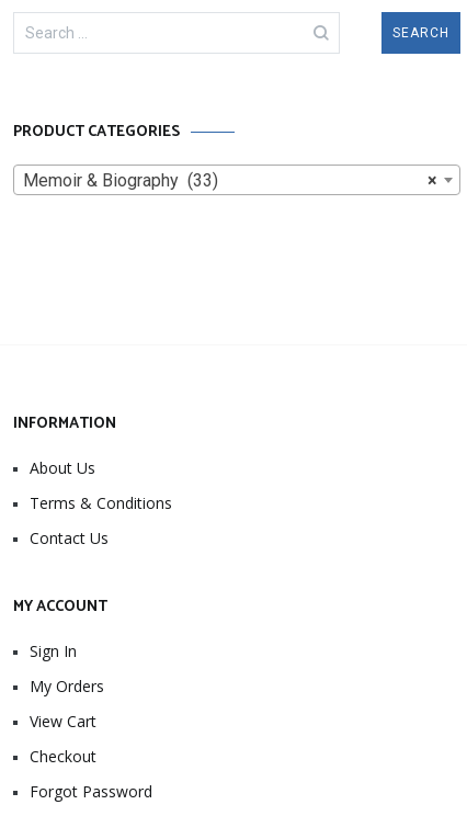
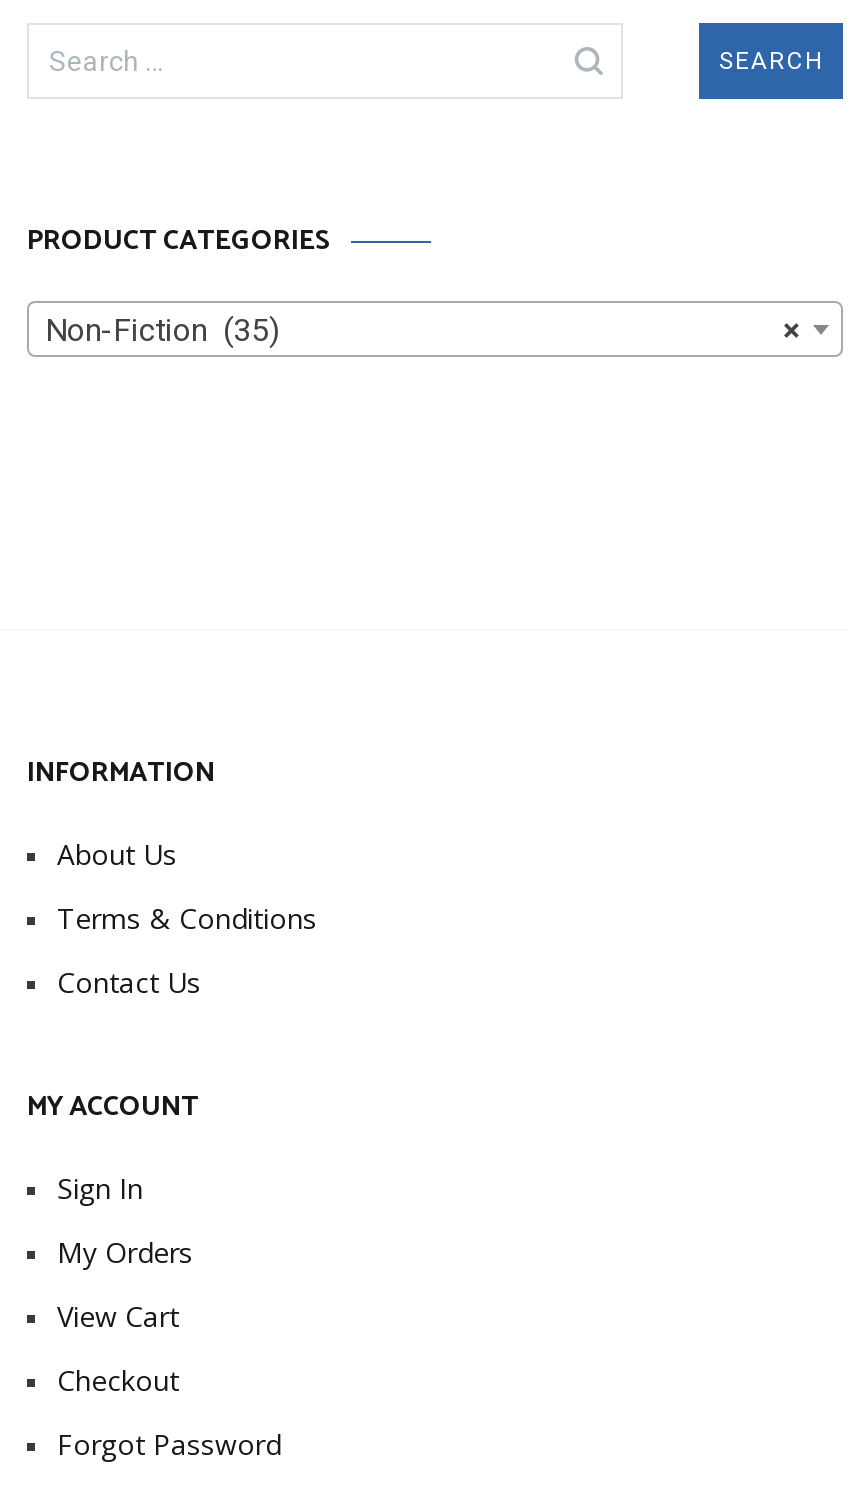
- Memoir & Biography (33)
+ Non-Fiction (35)
